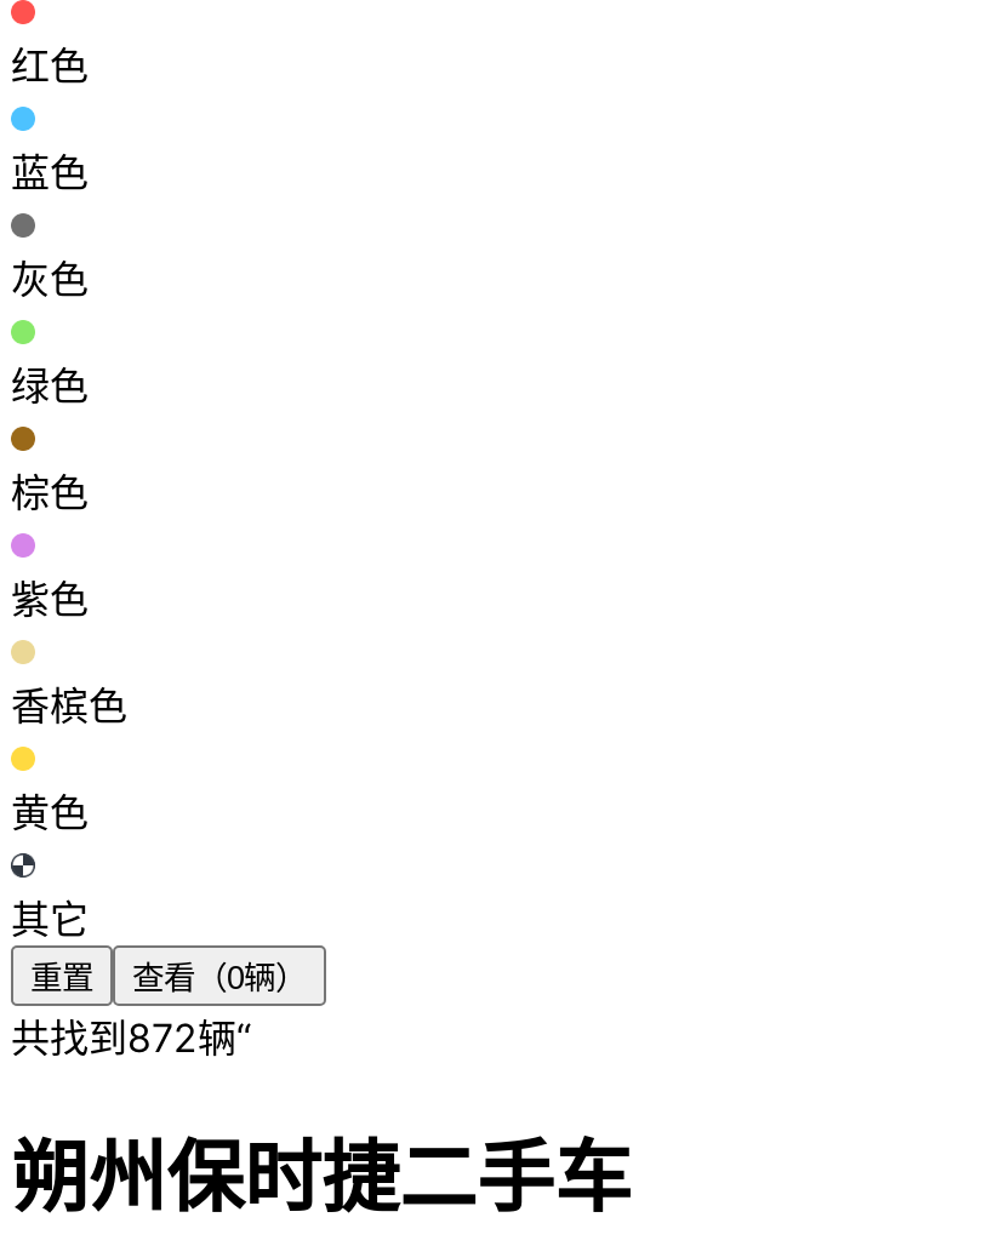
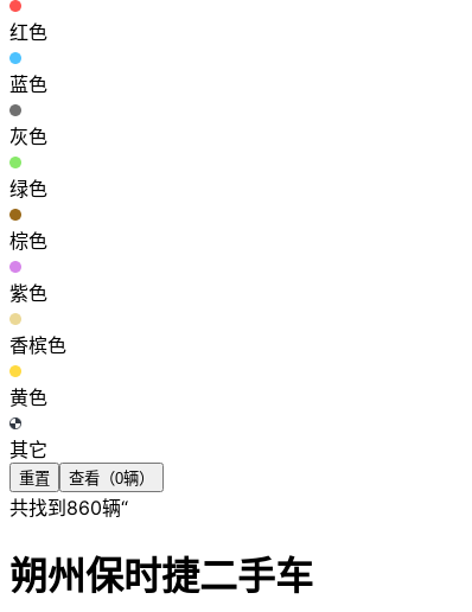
- 共找到872辆“
+ 共找到860辆“
